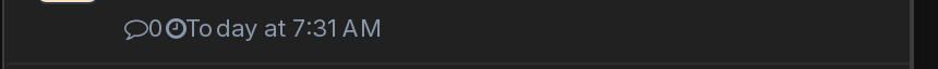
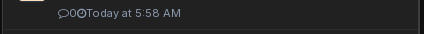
- 0 Today at 7:31 AM
+ 0 Today at 5:58 AM
